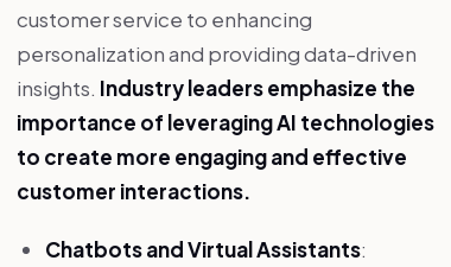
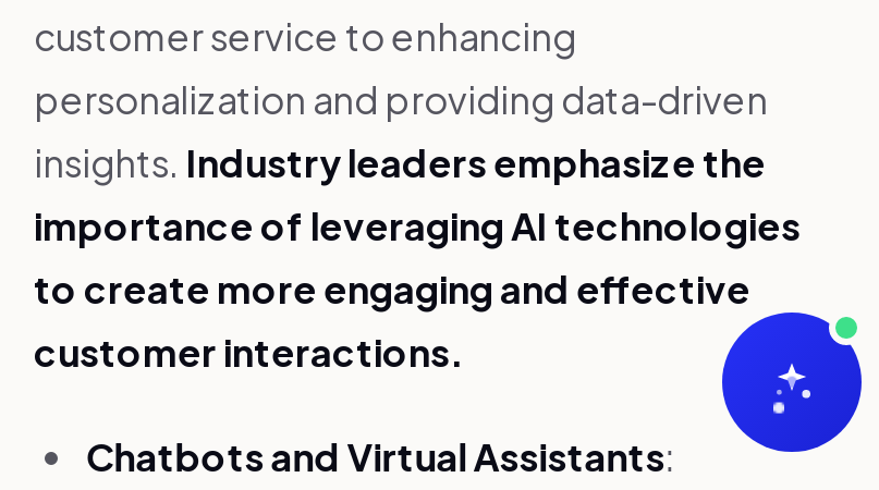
+ [image]
